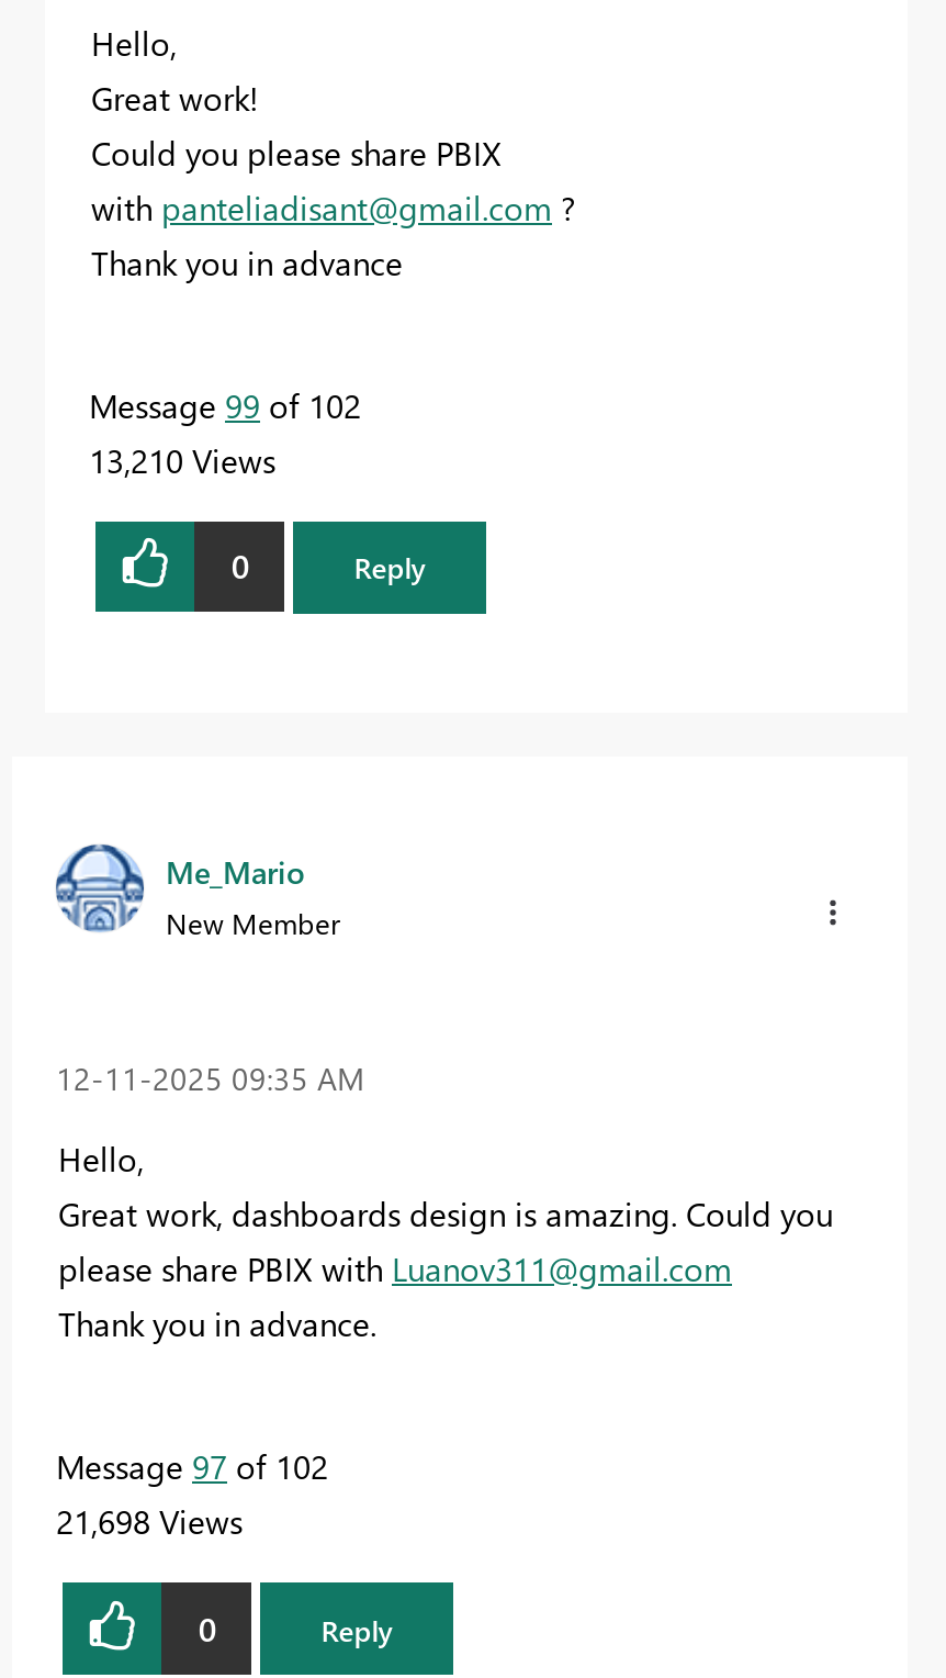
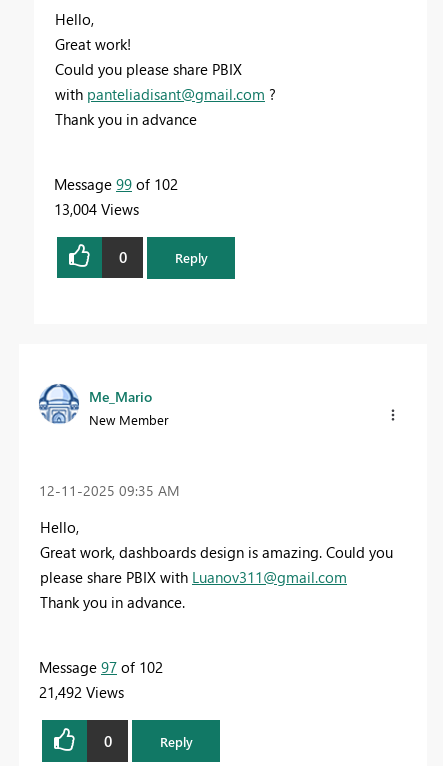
- 13,210 Views
+ 13,004 Views

- 21,698 Views
+ 21,492 Views
